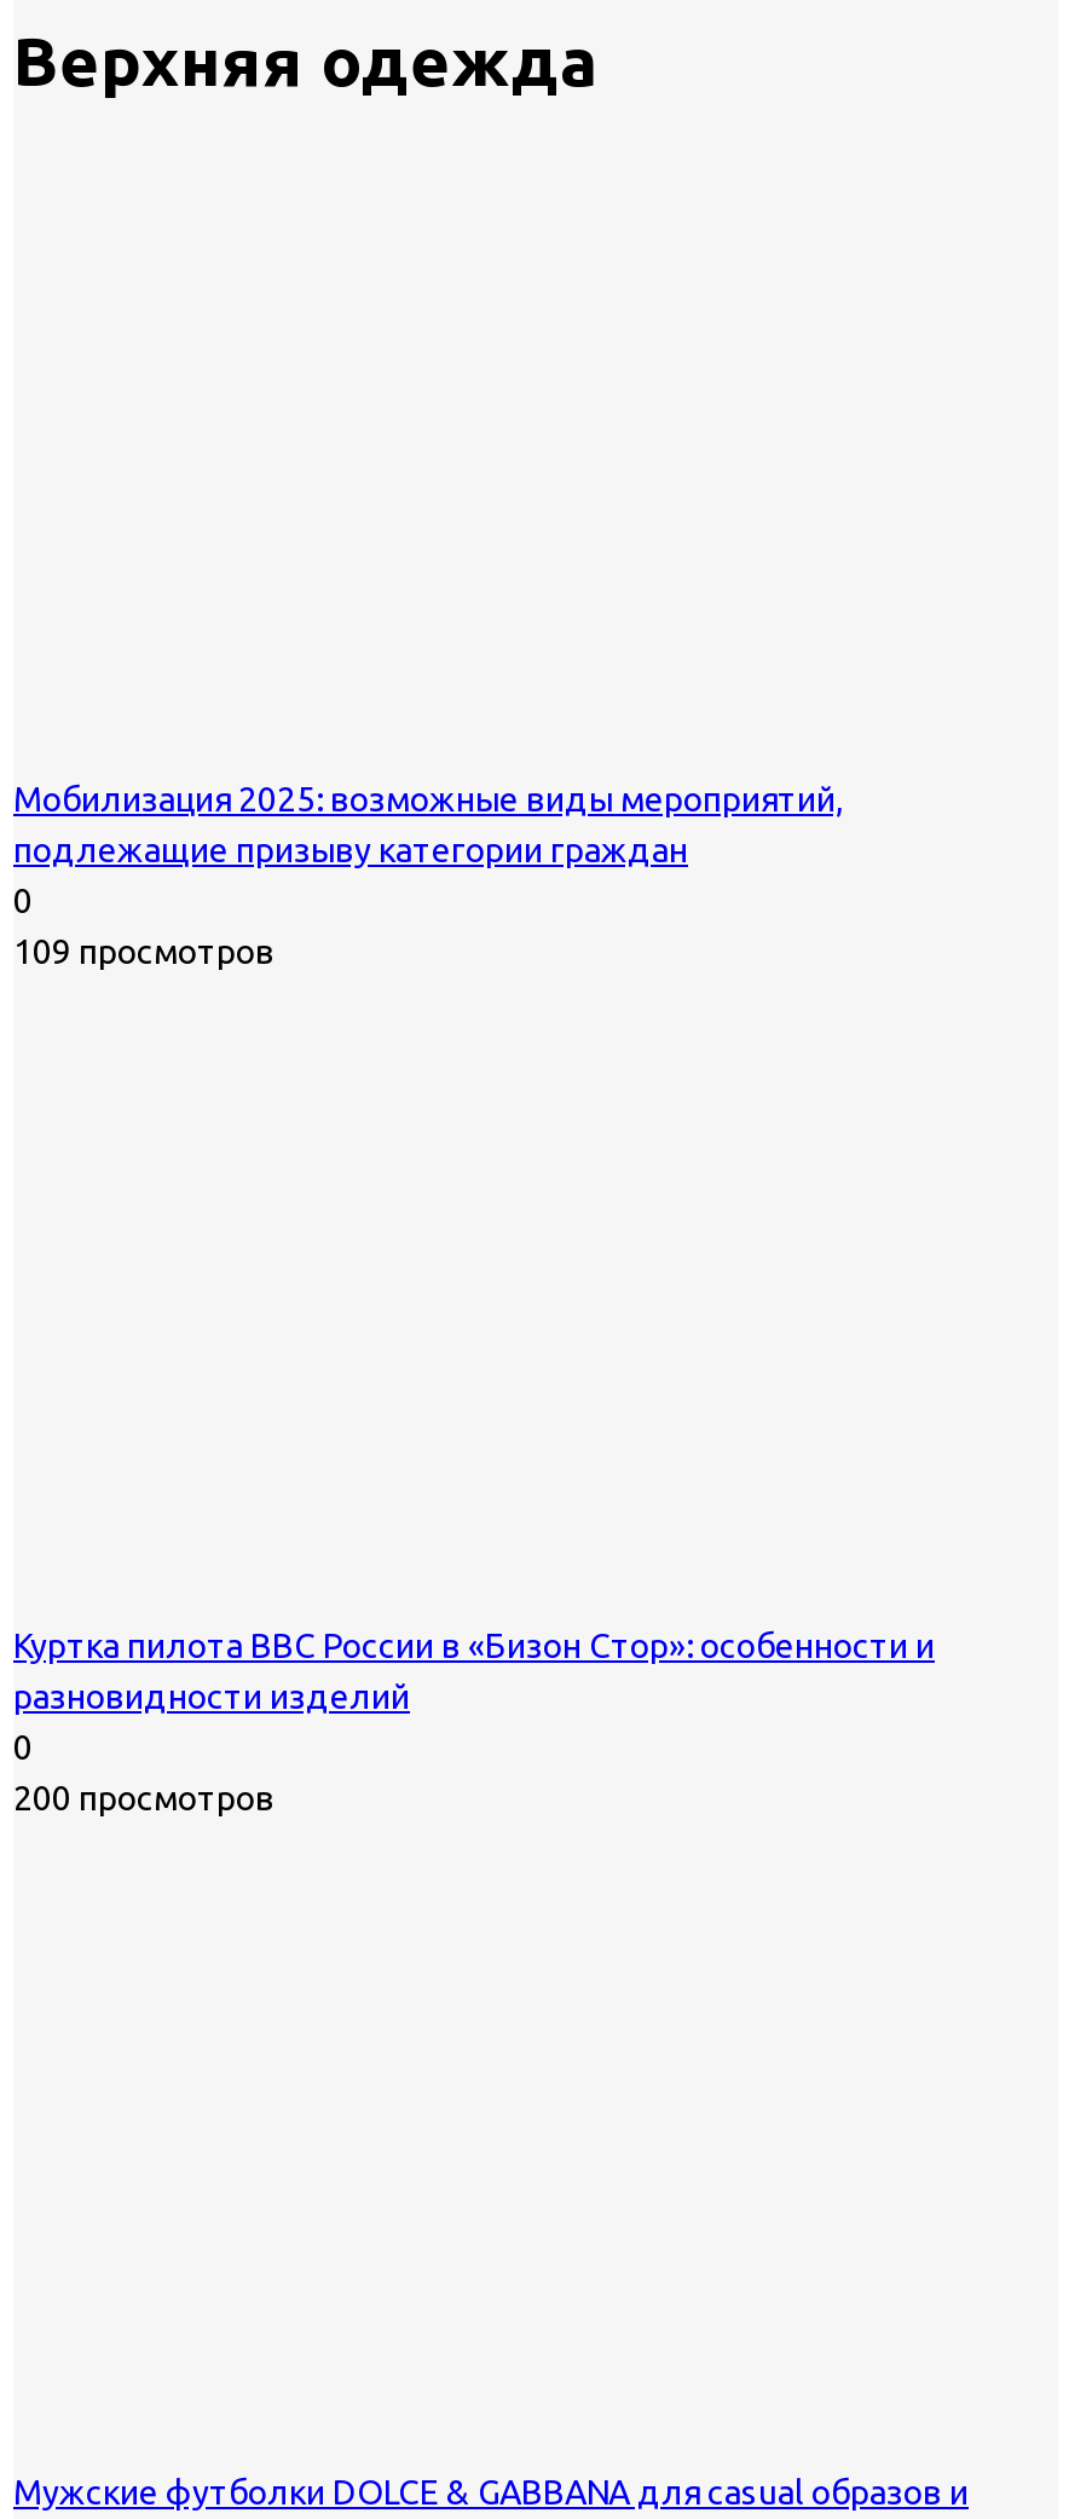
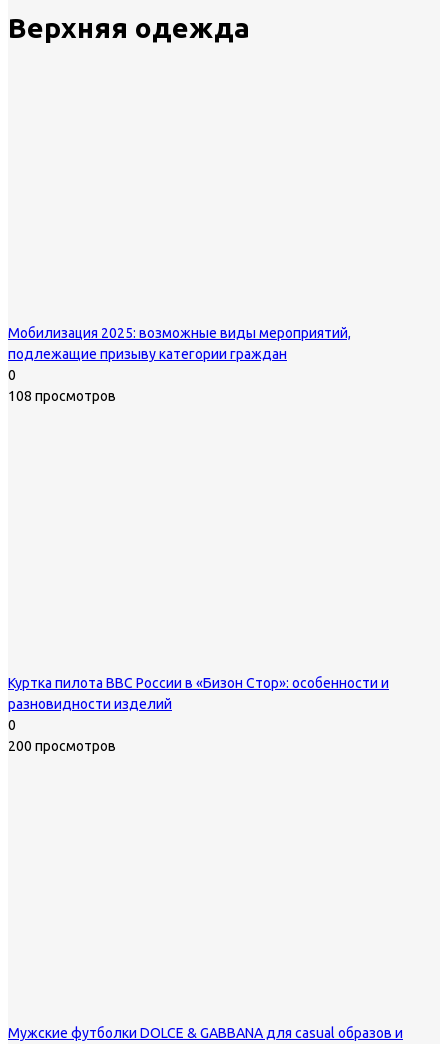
- 109 просмотров
+ 108 просмотров
